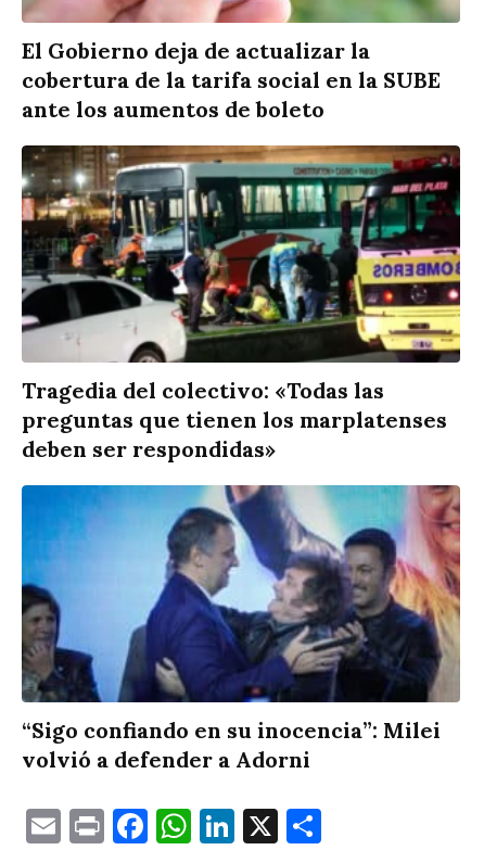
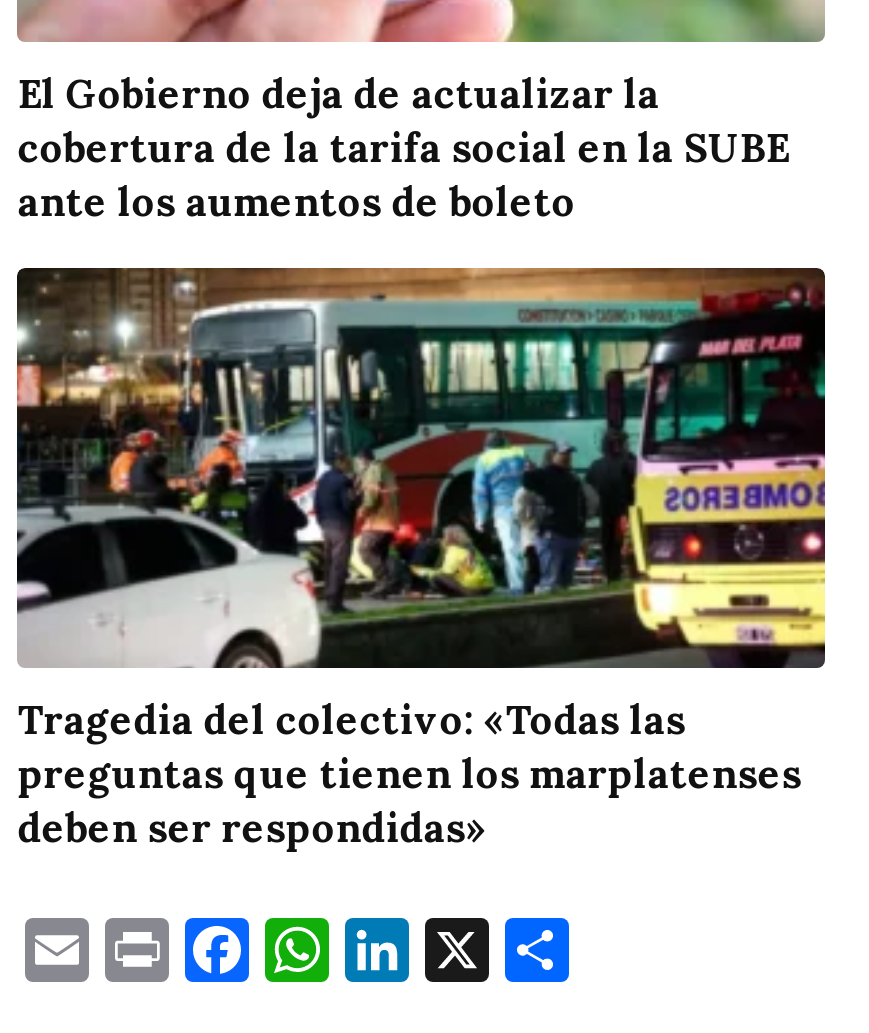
- [image]
- “Sigo confiando en su inocencia”: Milei
- volvió a defender a Adorni
